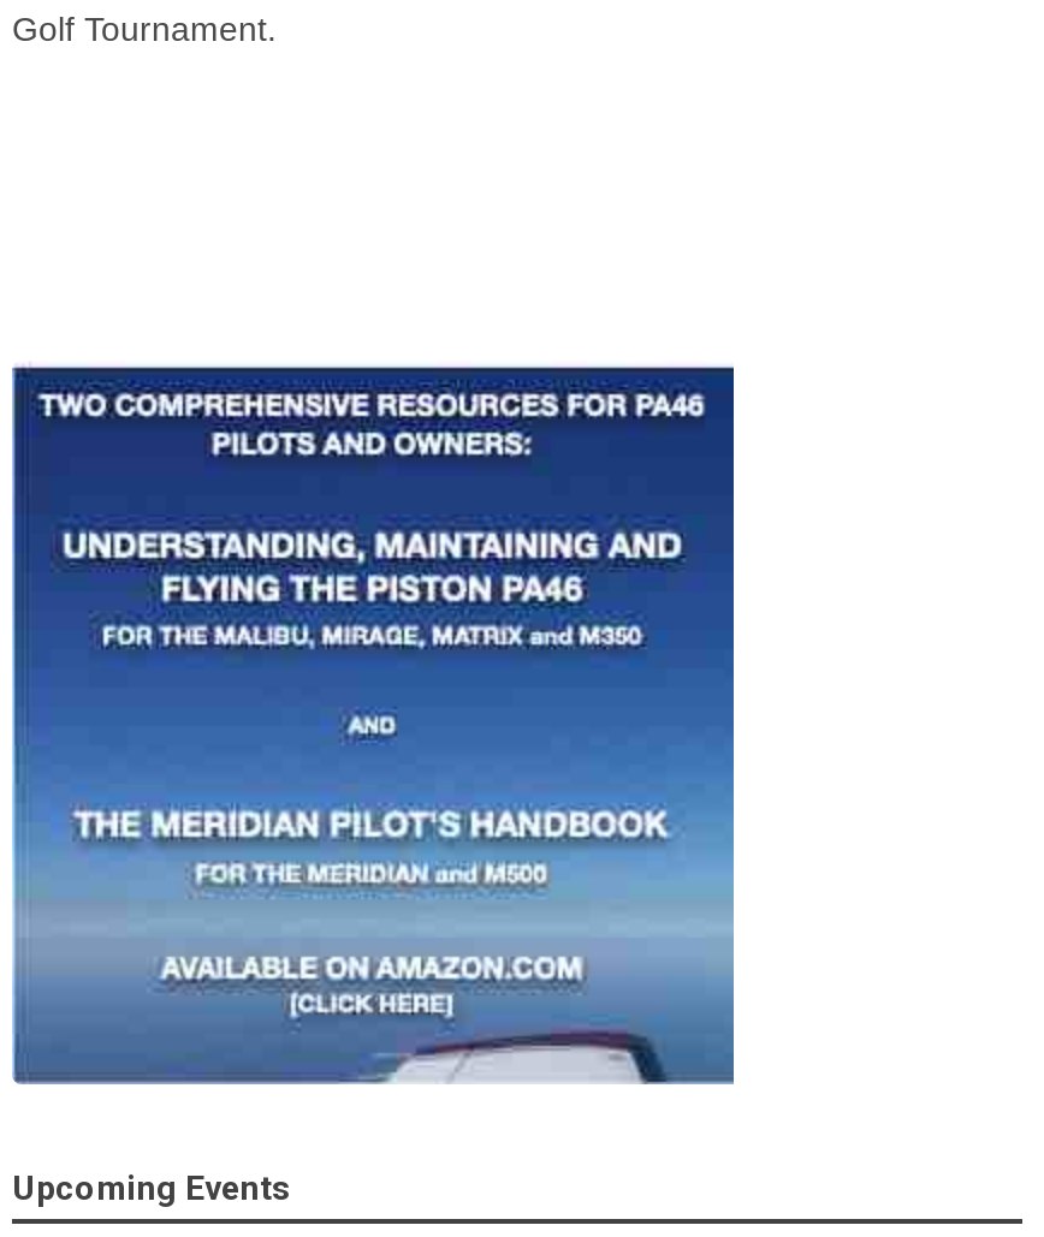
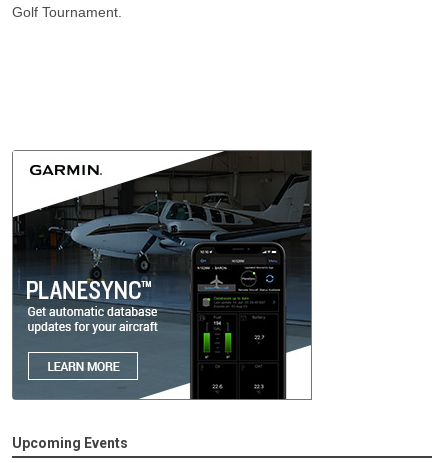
- [image]
+ [image]
